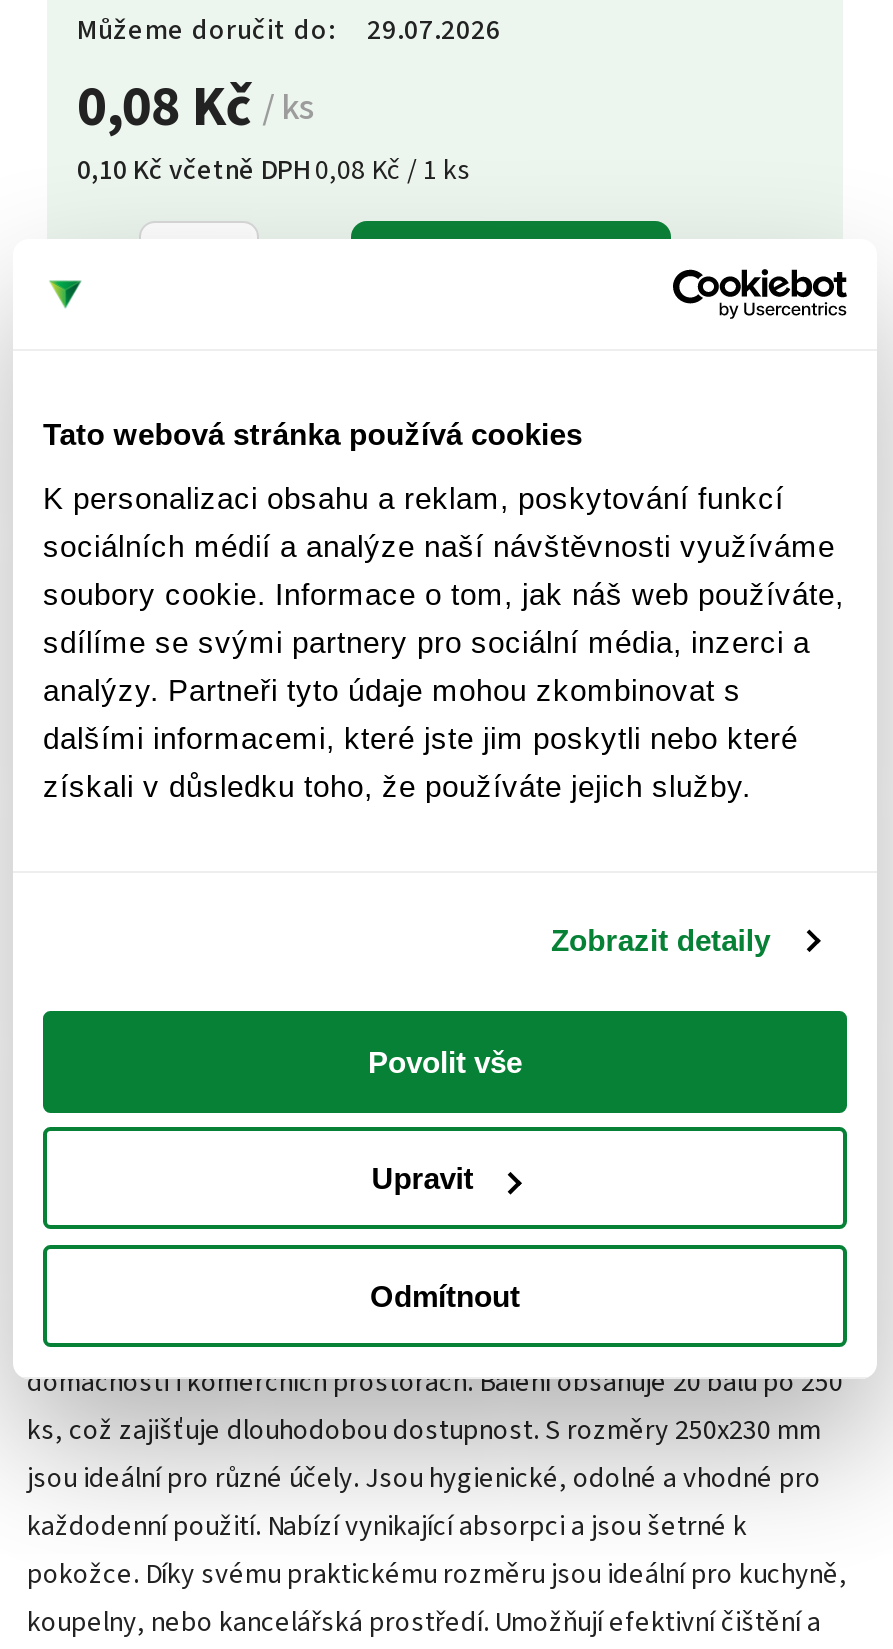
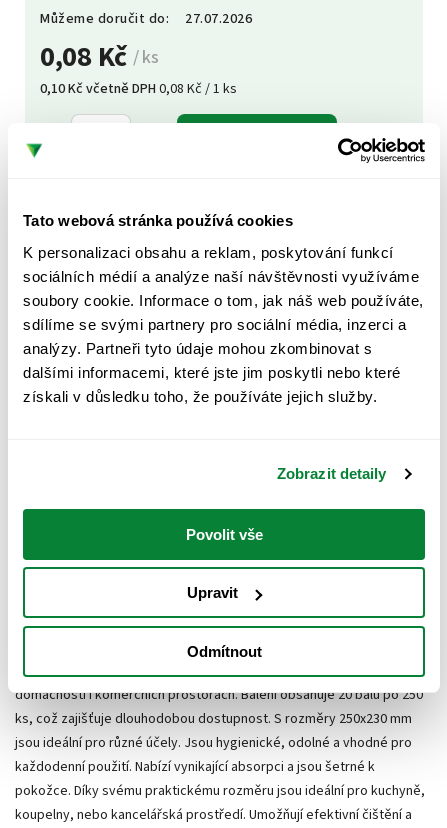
- Můžeme doručit do: 29.07.2026
+ Můžeme doručit do: 27.07.2026
